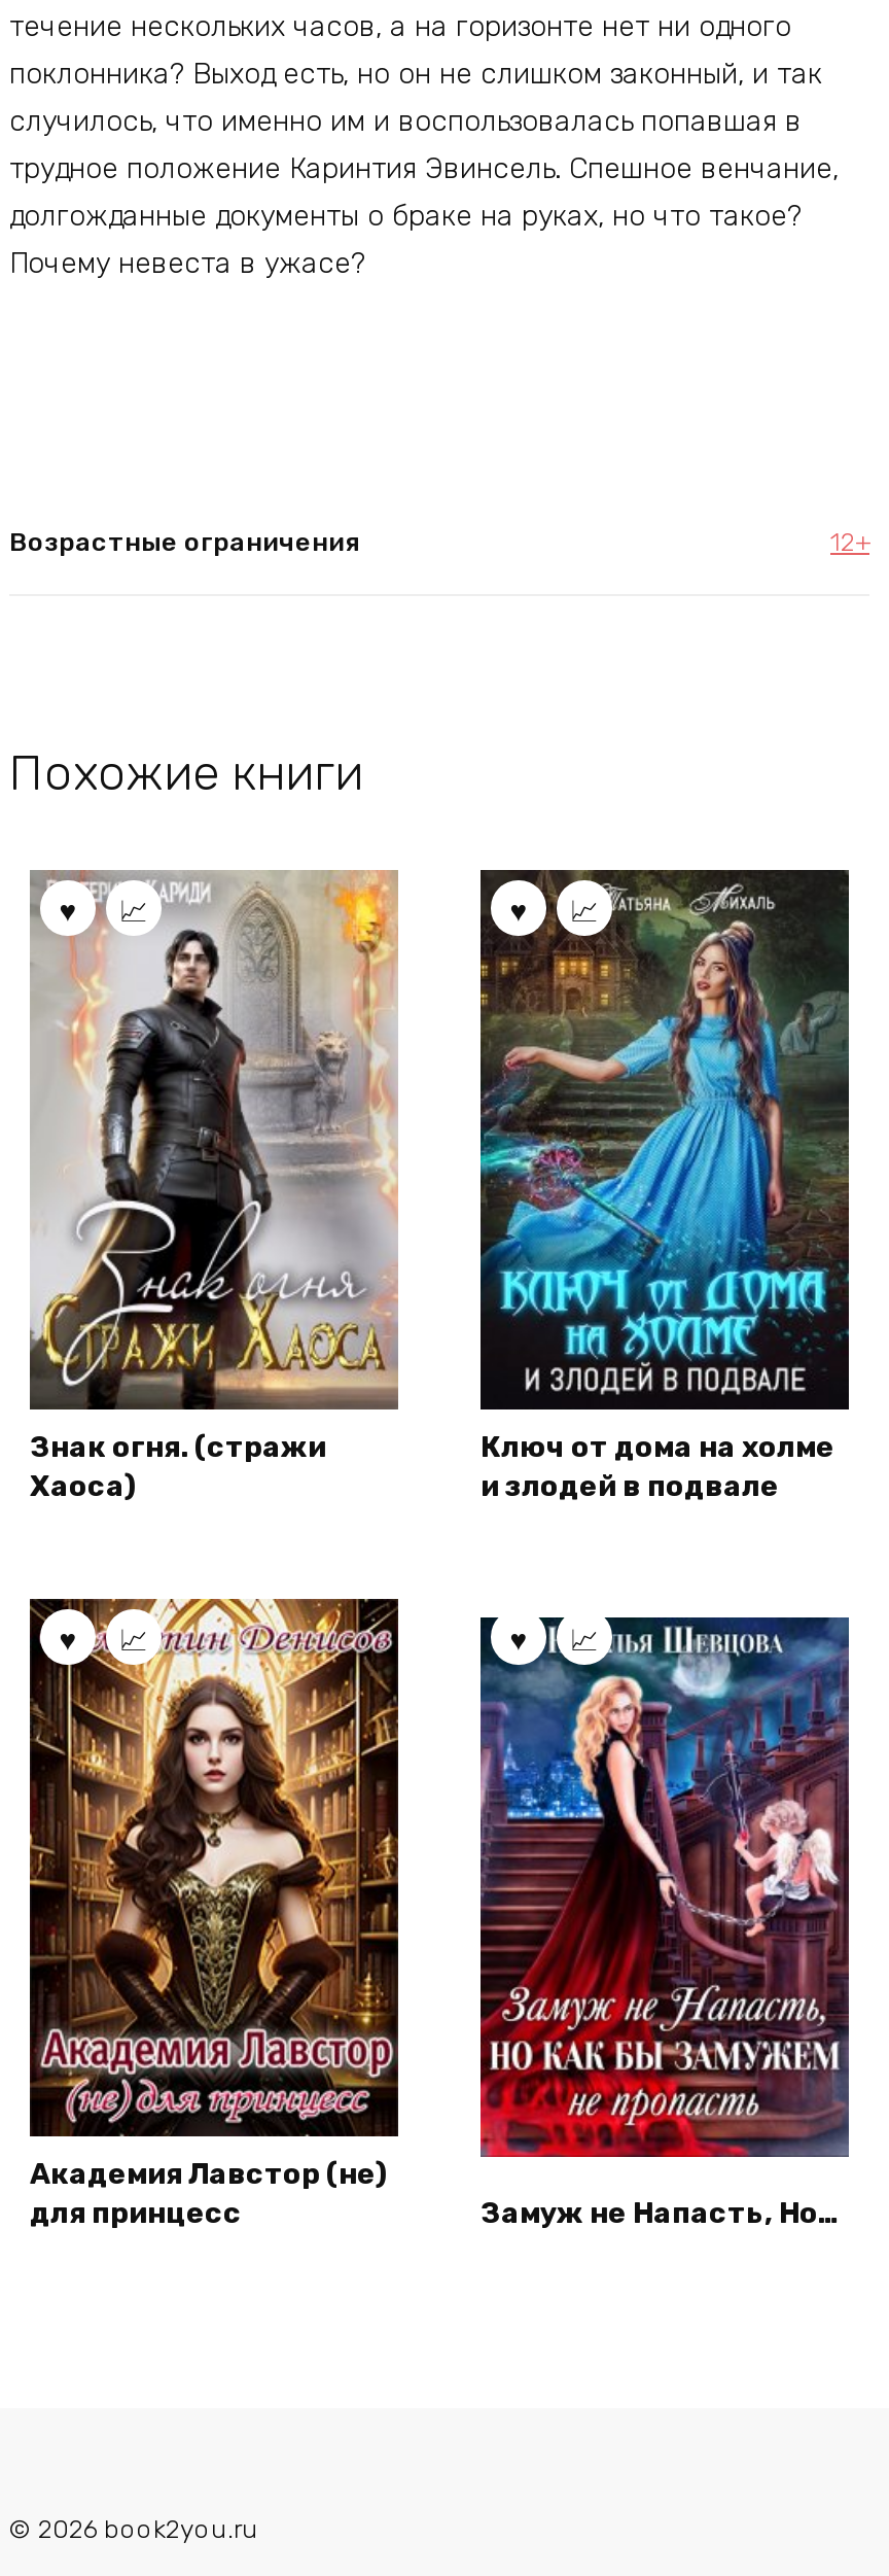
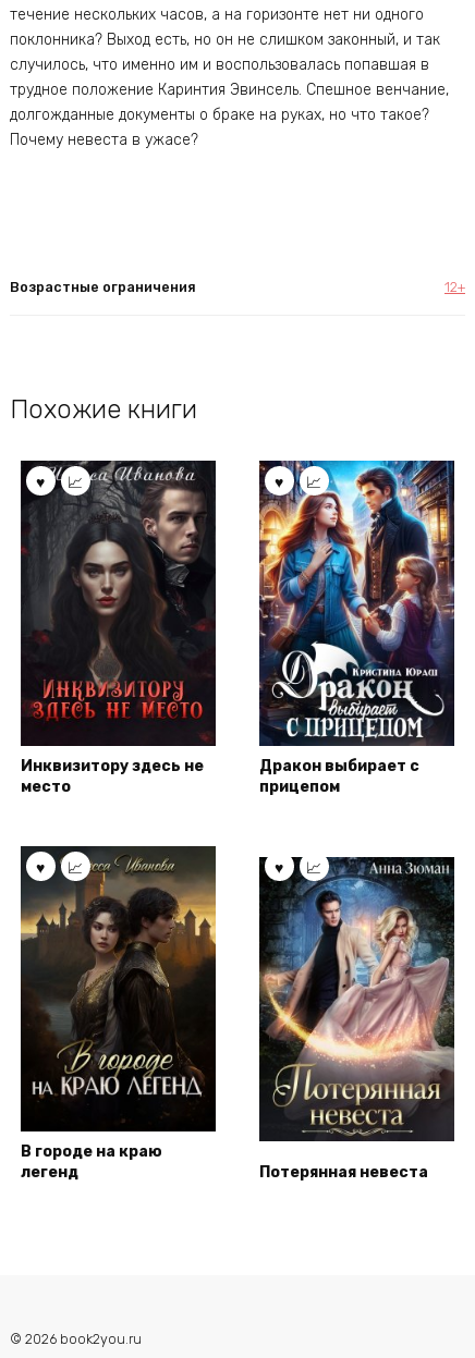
- [image]
- Знак огня. (стражи
- Хаоса)
+ [image]
+ Инквизитору здесь не
+ место

- [image]
- Ключ от дома на холме
- и злодей в подвале
+ [image]
+ Дракон выбирает с
+ прицепом

- [image]
- Академия Лавстор (не)
- для принцесс
- Замуж не Напасть, Но…
+ [image]
+ В городе на краю
+ легенд
+ Потерянная невеста

- [image]
+ [image]
